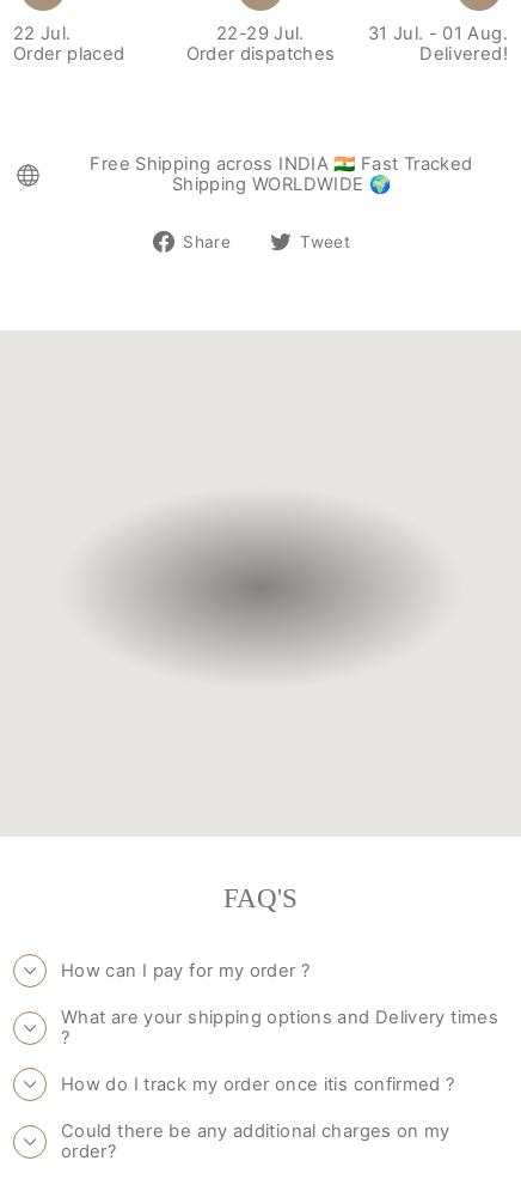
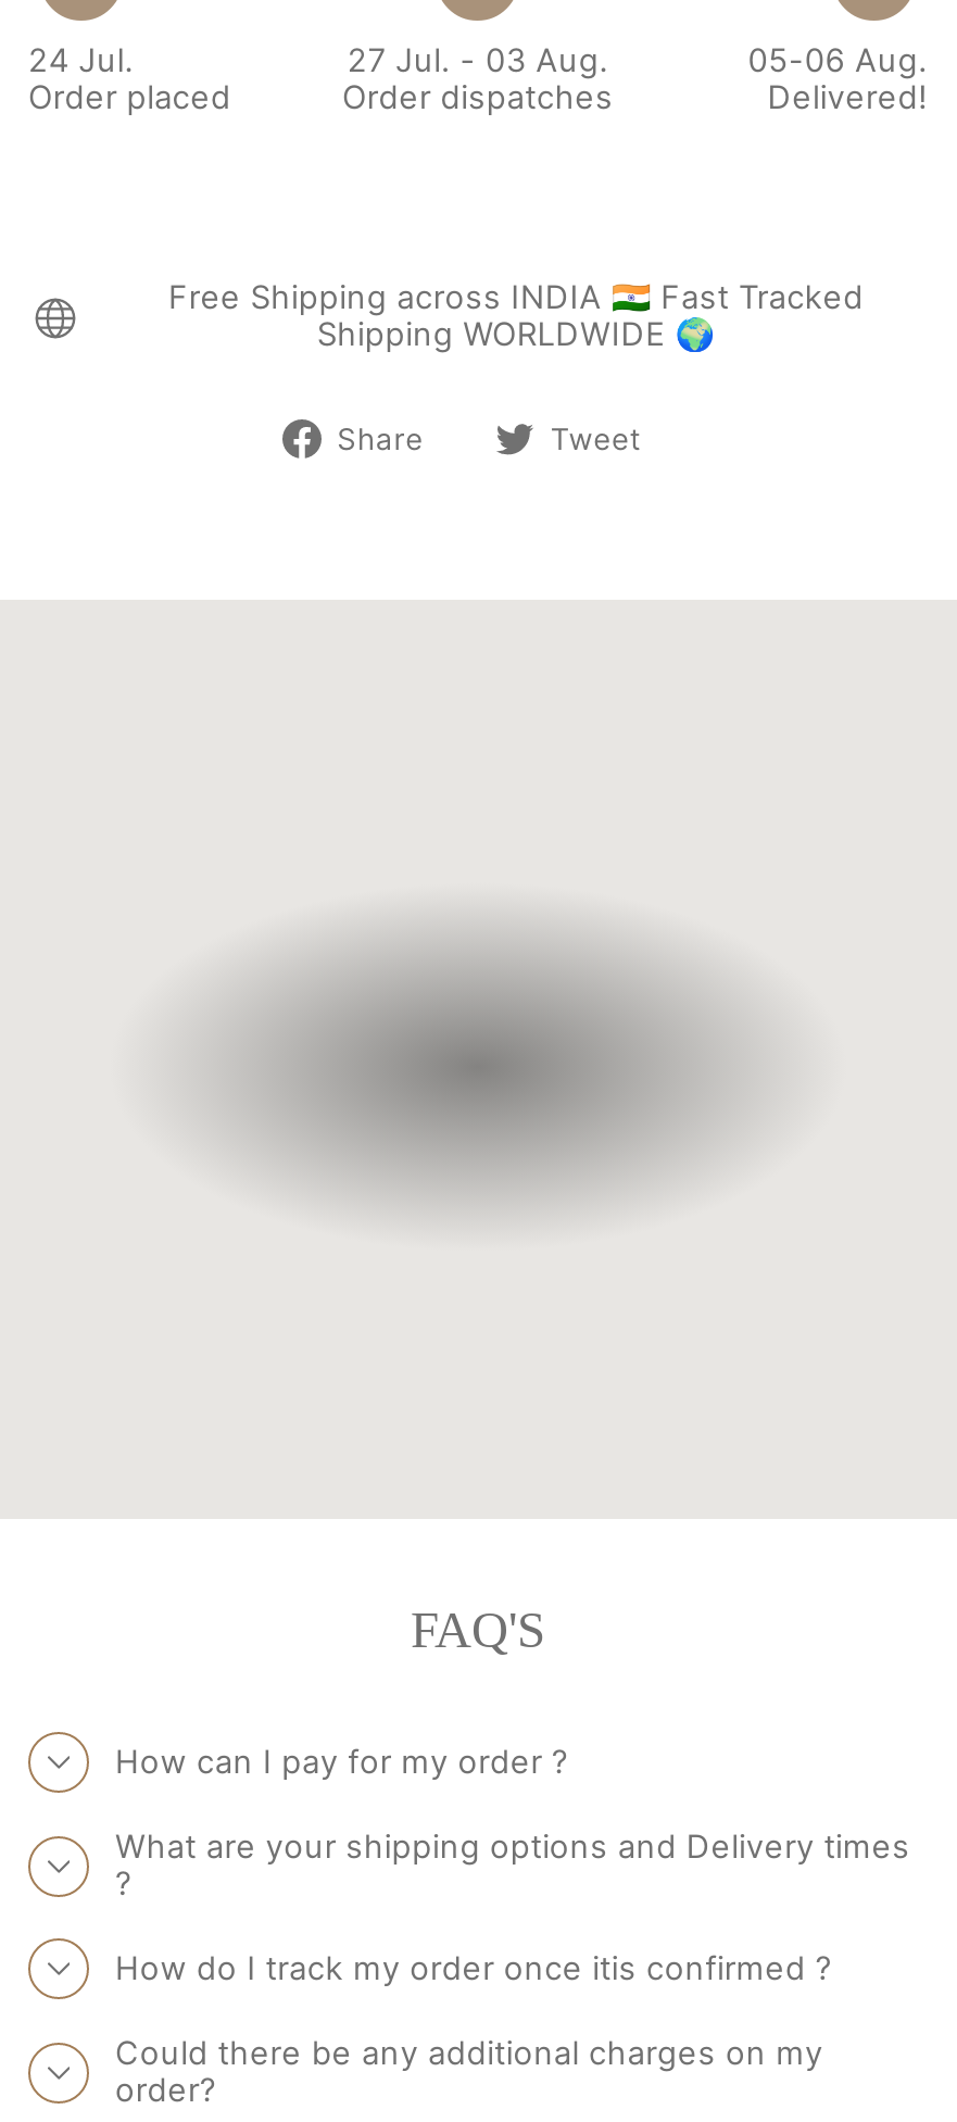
- 22 Jul.
+ 24 Jul.

- 22-29 Jul.
+ 27 Jul. - 03 Aug.

- 31 Jul. - 01 Aug.
+ 05-06 Aug.
